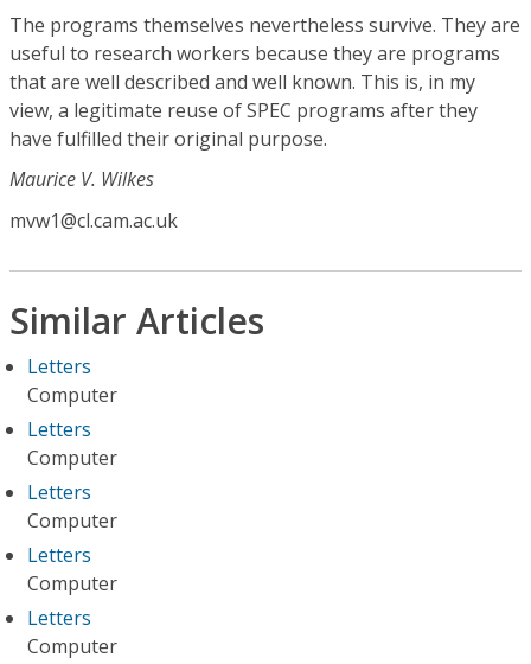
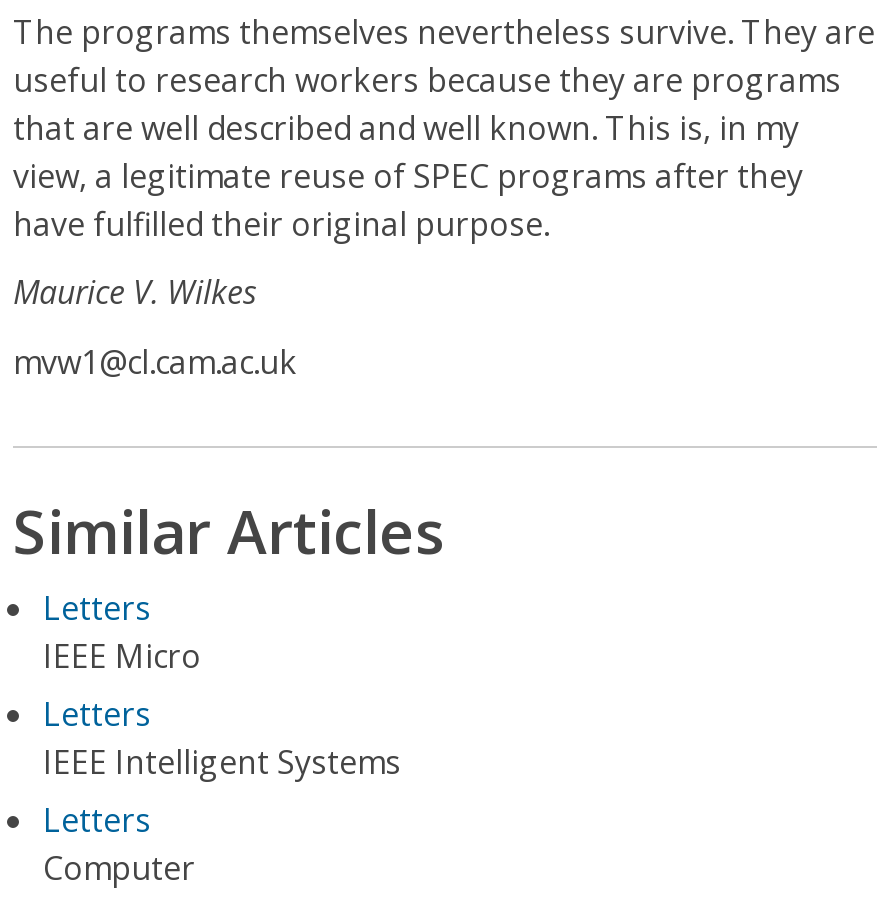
- Computer
+ IEEE Micro

- Computer
- Letters
- Computer
- Letters
- Computer
+ IEEE Intelligent Systems
